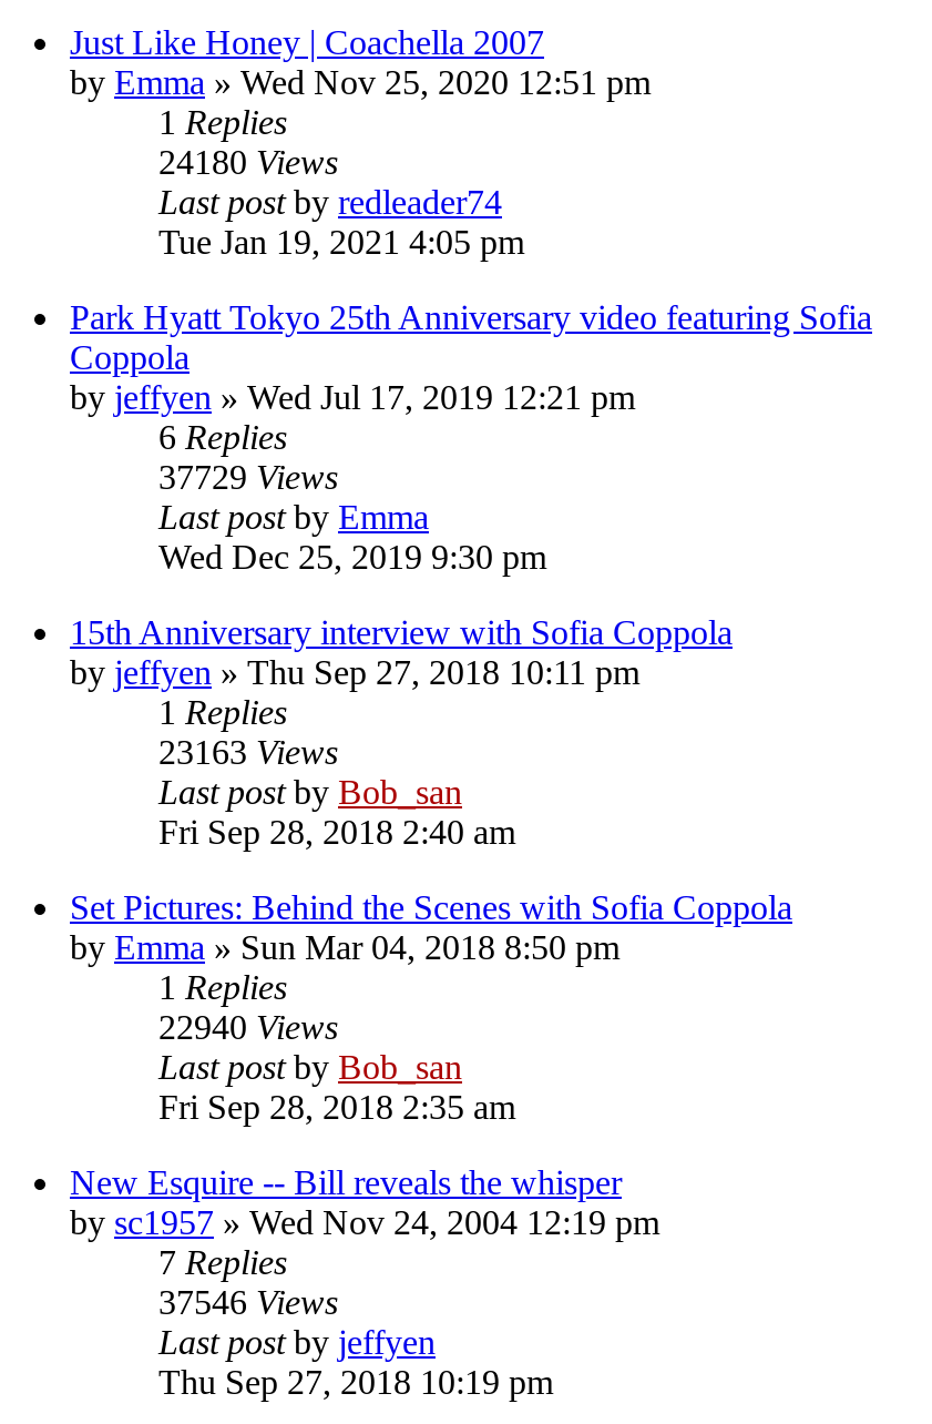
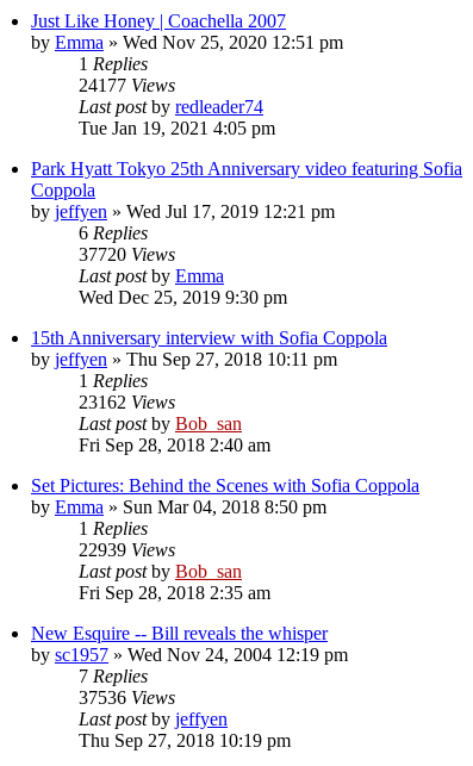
- 24180 Views
+ 24177 Views

- 37729 Views
+ 37720 Views

- 23163 Views
+ 23162 Views

- 22940 Views
+ 22939 Views

- 37546 Views
+ 37536 Views
